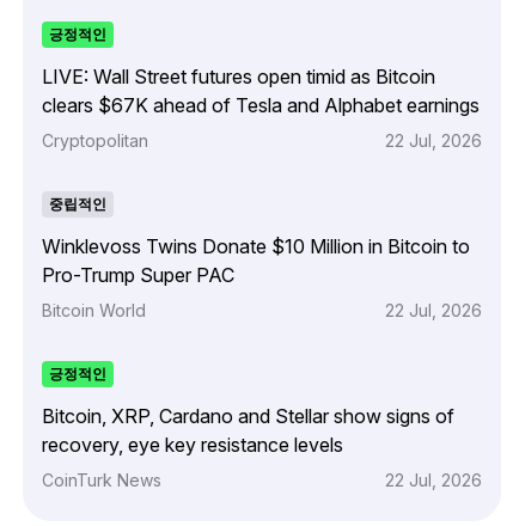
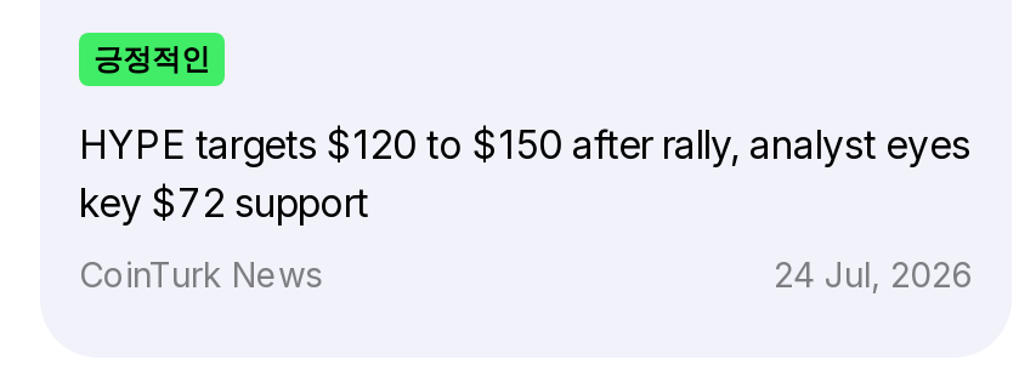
- LIVE: Wall Street futures open timid as Bitcoin
- clears $67K ahead of Tesla and Alphabet earnings
- Cryptopolitan
- 22 Jul, 2026
- 중립적인
- Winklevoss Twins Donate $10 Million in Bitcoin to
- Pro-Trump Super PAC
- Bitcoin World
- 22 Jul, 2026
- 긍정적인
- Bitcoin, XRP, Cardano and Stellar show signs of
- recovery, eye key resistance levels
+ HYPE targets $120 to $150 after rally, analyst eyes
+ key $72 support

- 22 Jul, 2026
+ 24 Jul, 2026
